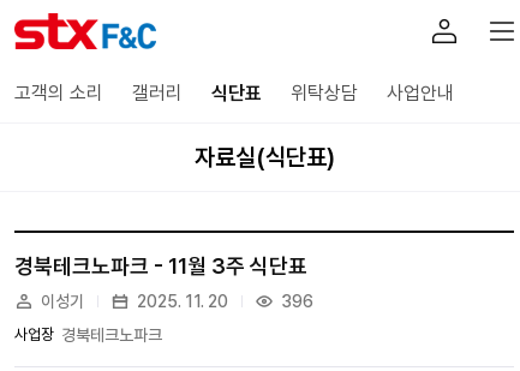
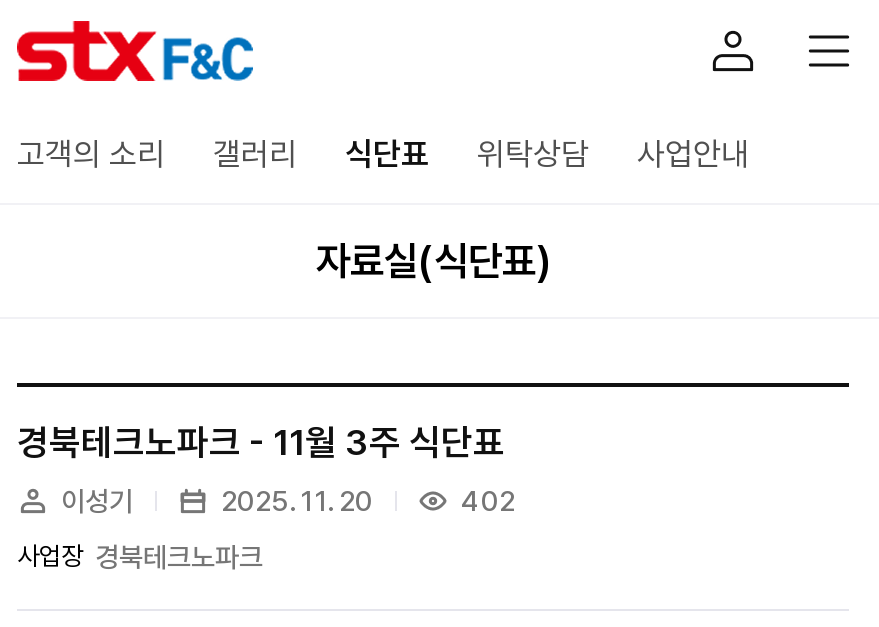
- 396
+ 402
